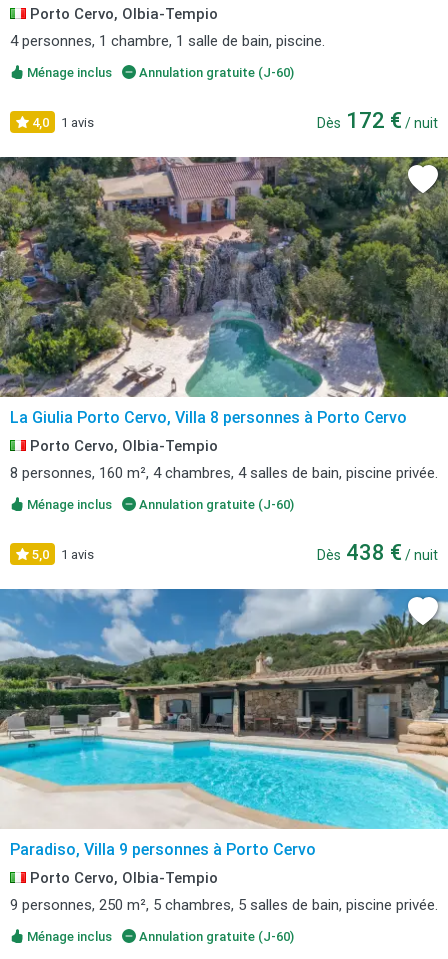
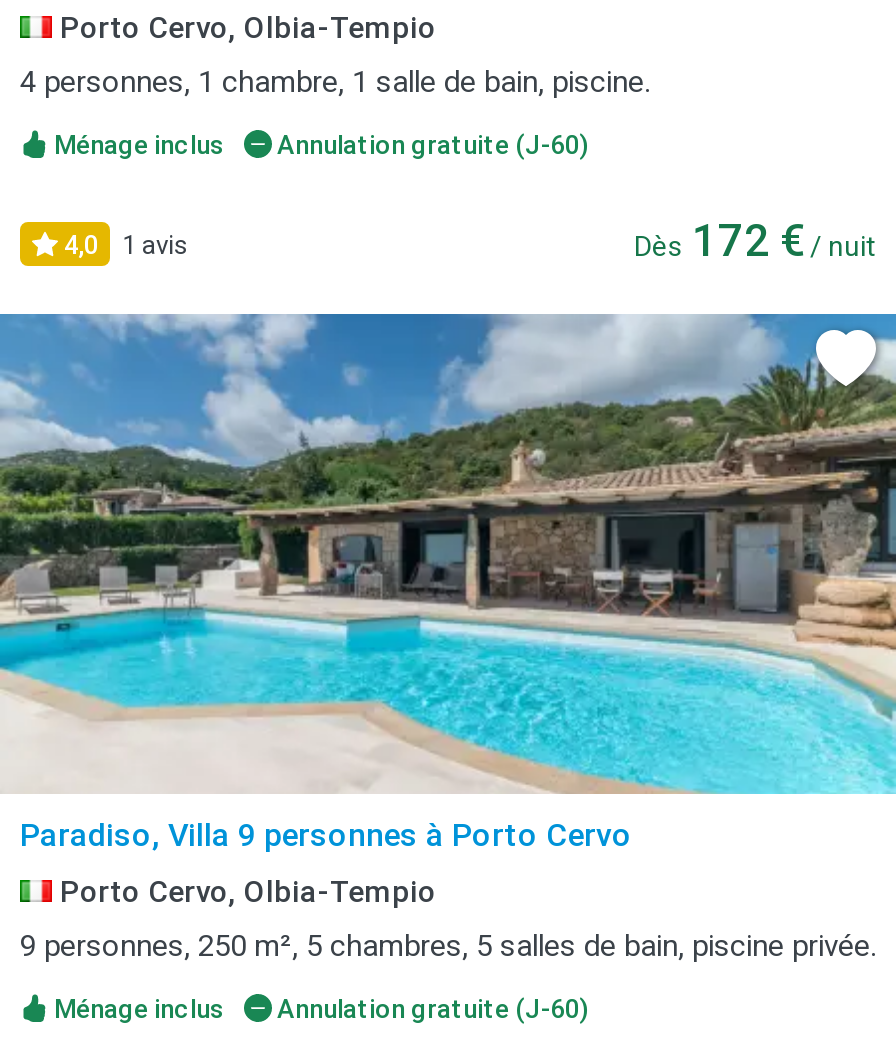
- [image]
- La Giulia Porto Cervo, Villa 8 personnes à Porto Cervo
- Porto Cervo, Olbia-Tempio
- 8 personnes, 160 m², 4 chambres, 4 salles de bain, piscine privée.
- Ménage inclus
- Annulation gratuite (J-60)
- 5,0
- 1 avis
- Dès 438 €/ nuit
